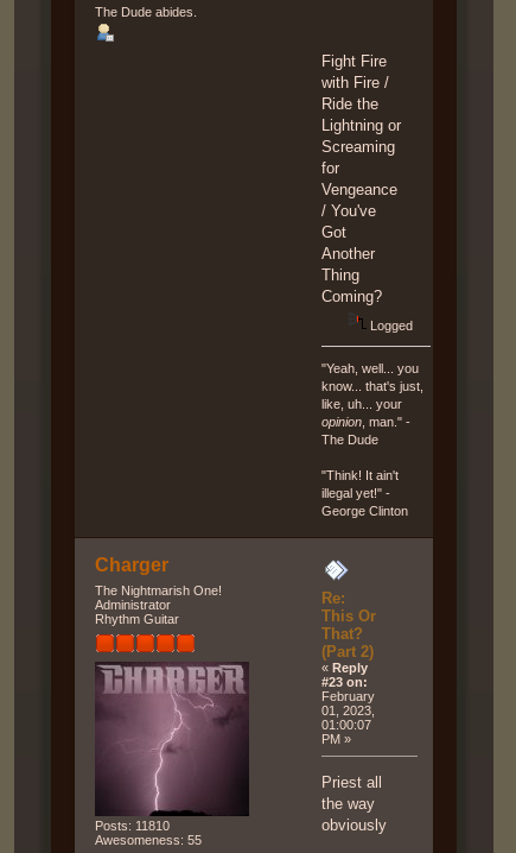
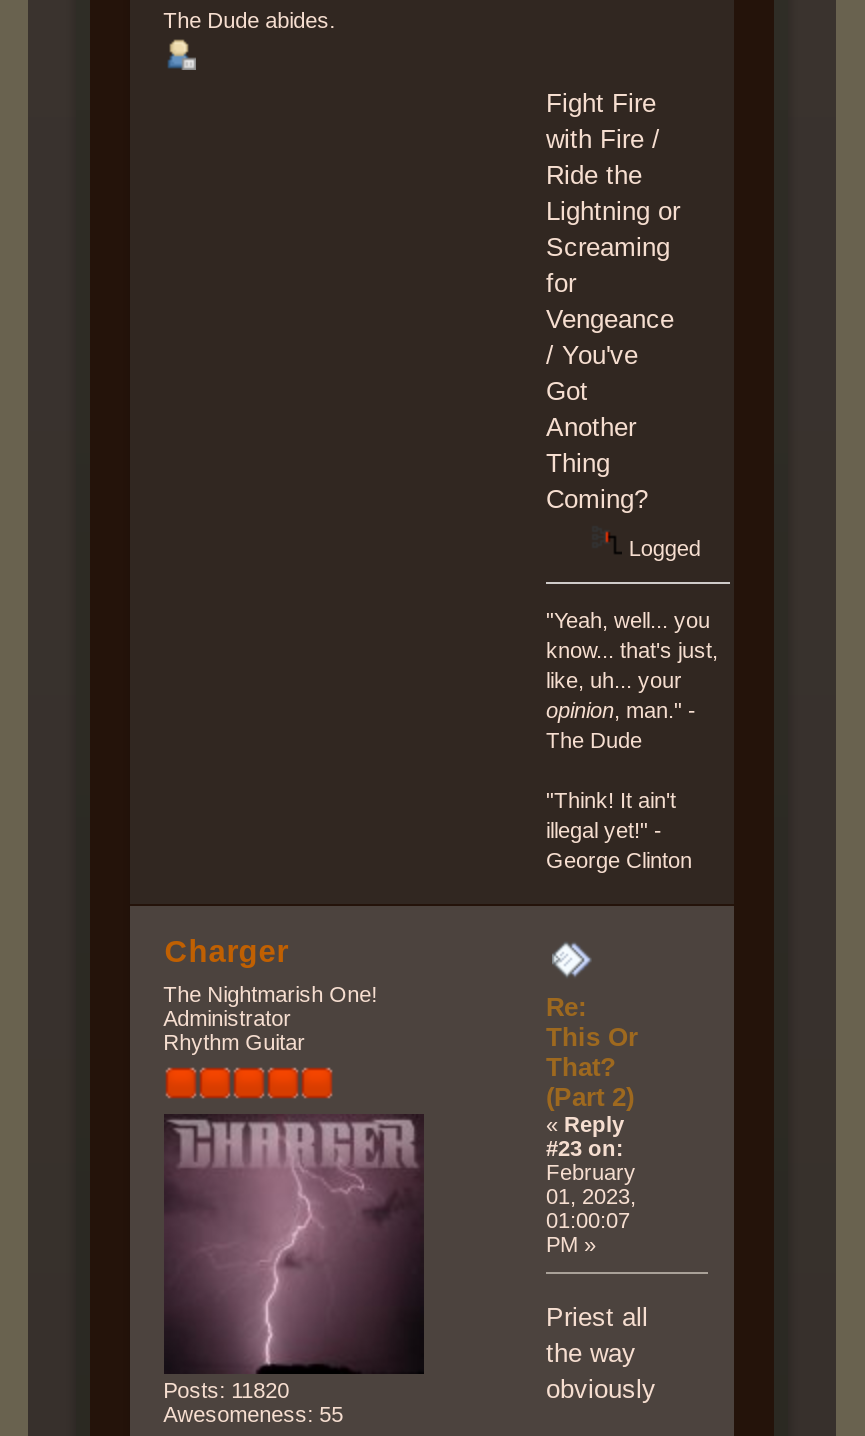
- Posts: 11810
+ Posts: 11820
